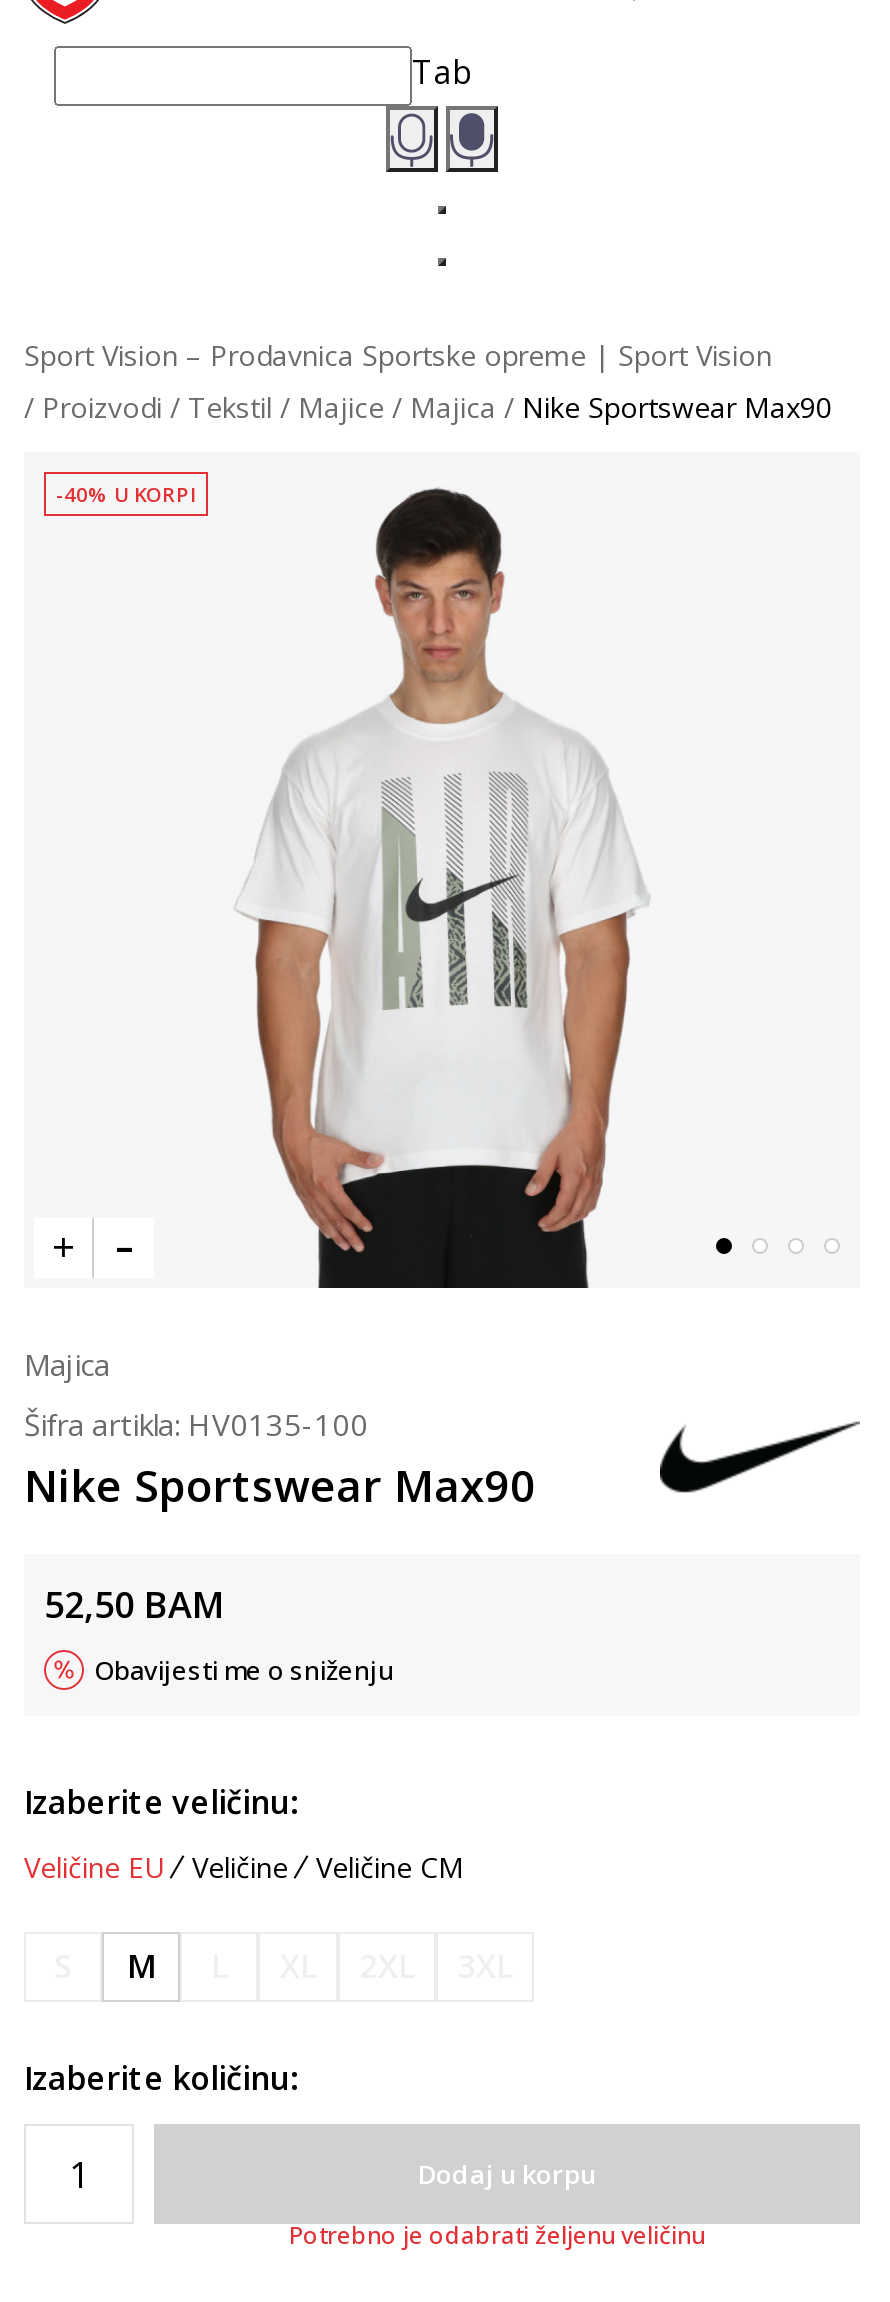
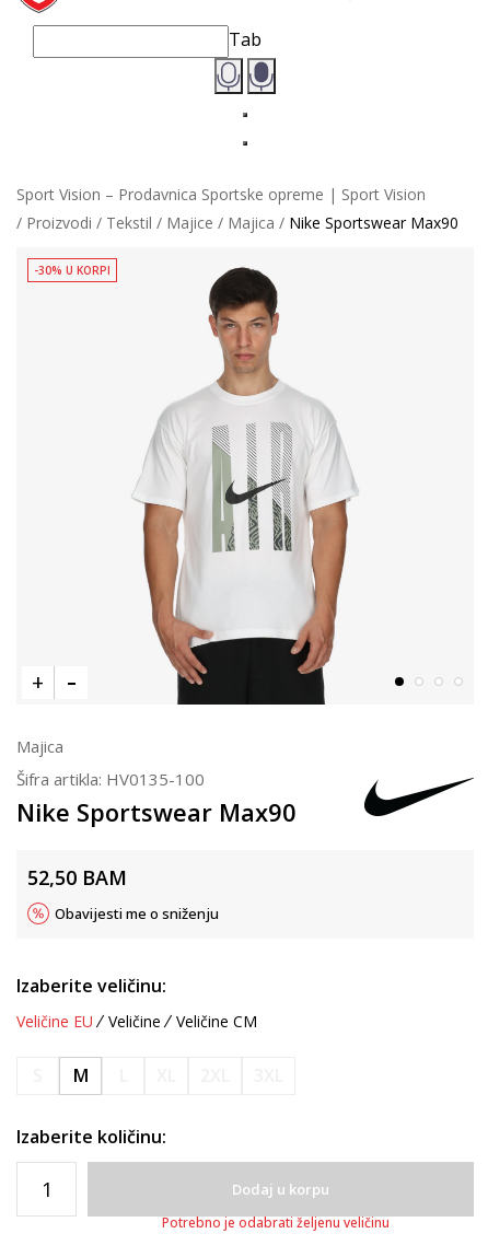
- -40% U KORPI
+ -30% U KORPI
